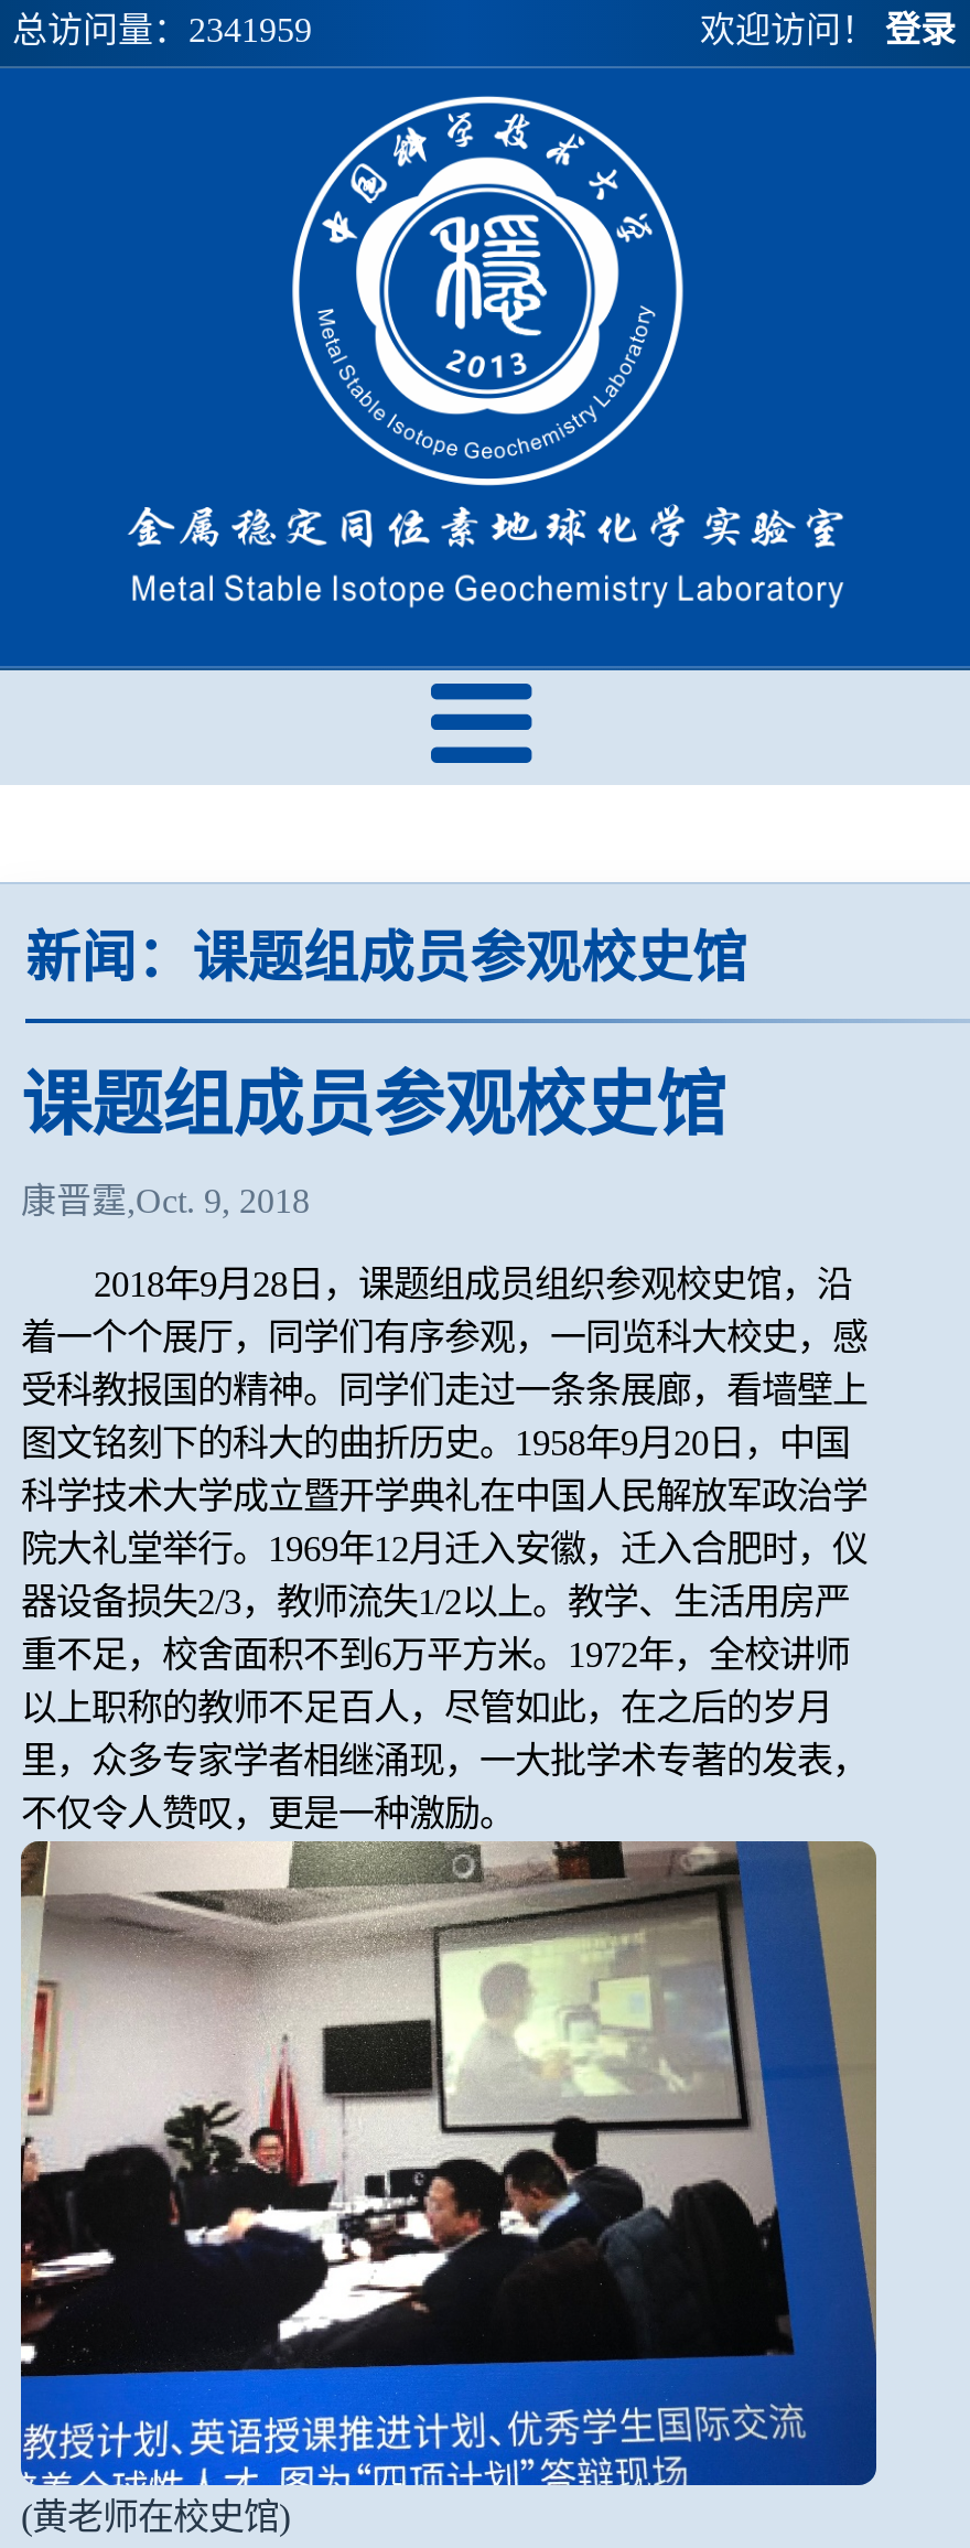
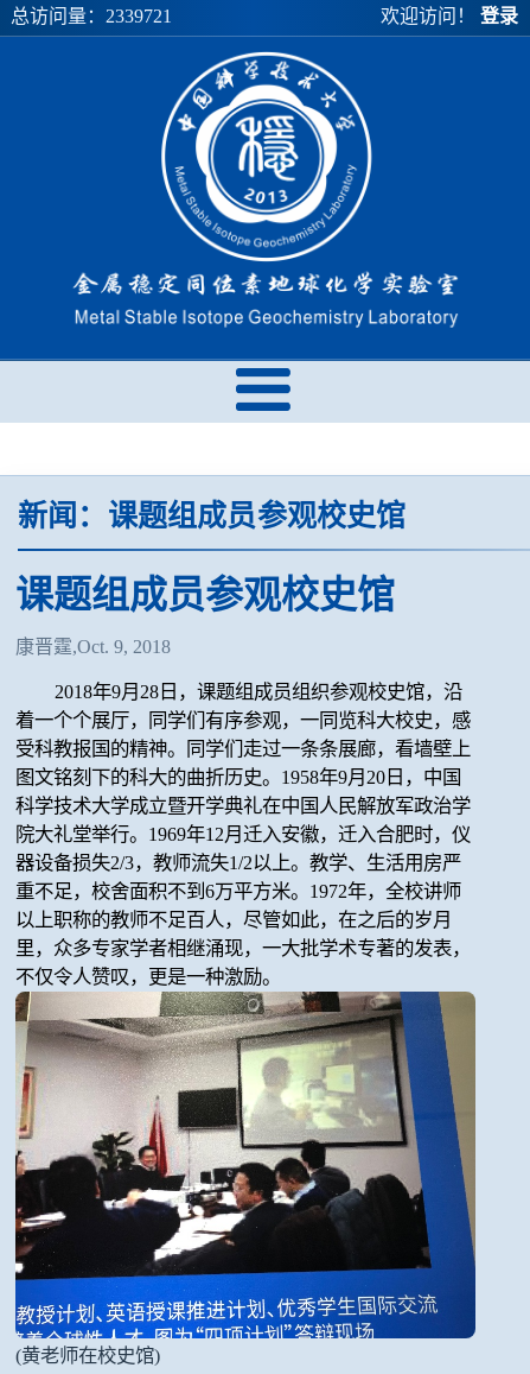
- 总访问量：2341959
+ 总访问量：2339721
